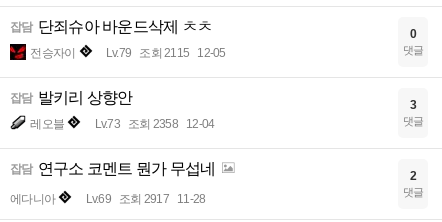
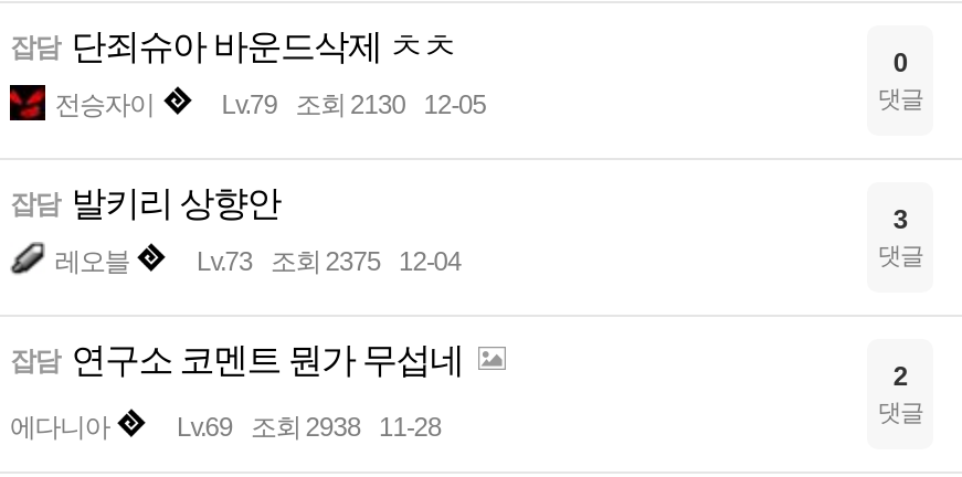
- Lv.79 조회 2115 12-05
+ Lv.79 조회 2130 12-05

- Lv.73 조회 2358 12-04
+ Lv.73 조회 2375 12-04

- Lv.69 조회 2917 11-28
+ Lv.69 조회 2938 11-28
